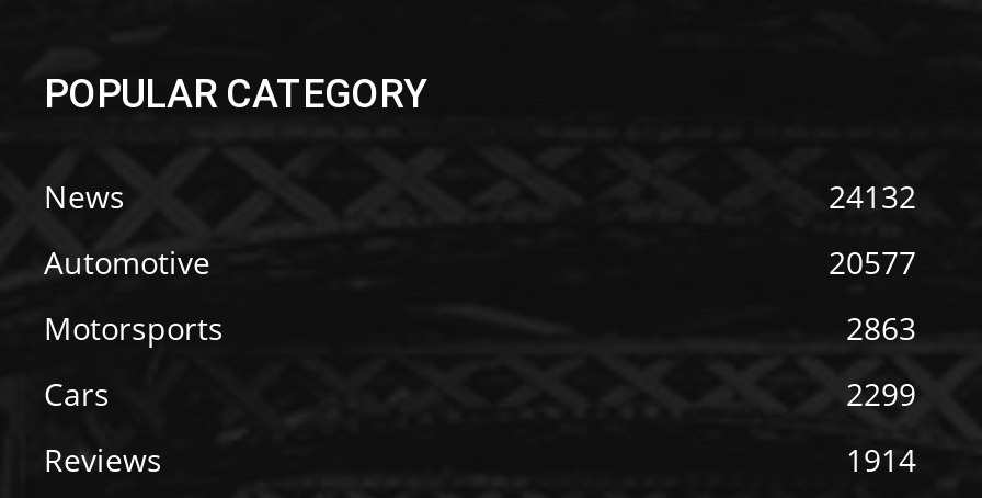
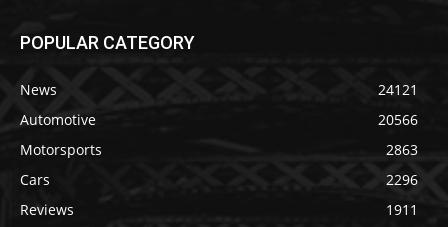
- 24132
+ 24121

- 20577
+ 20566

- 2299
+ 2296

- 1914
+ 1911
